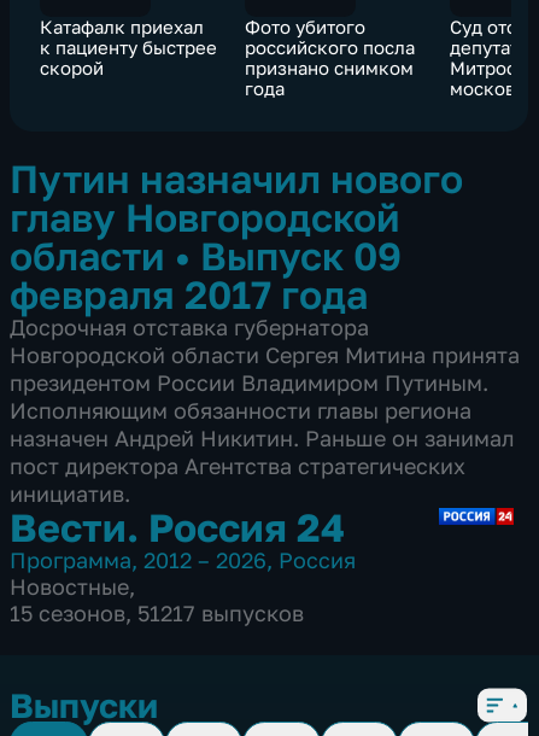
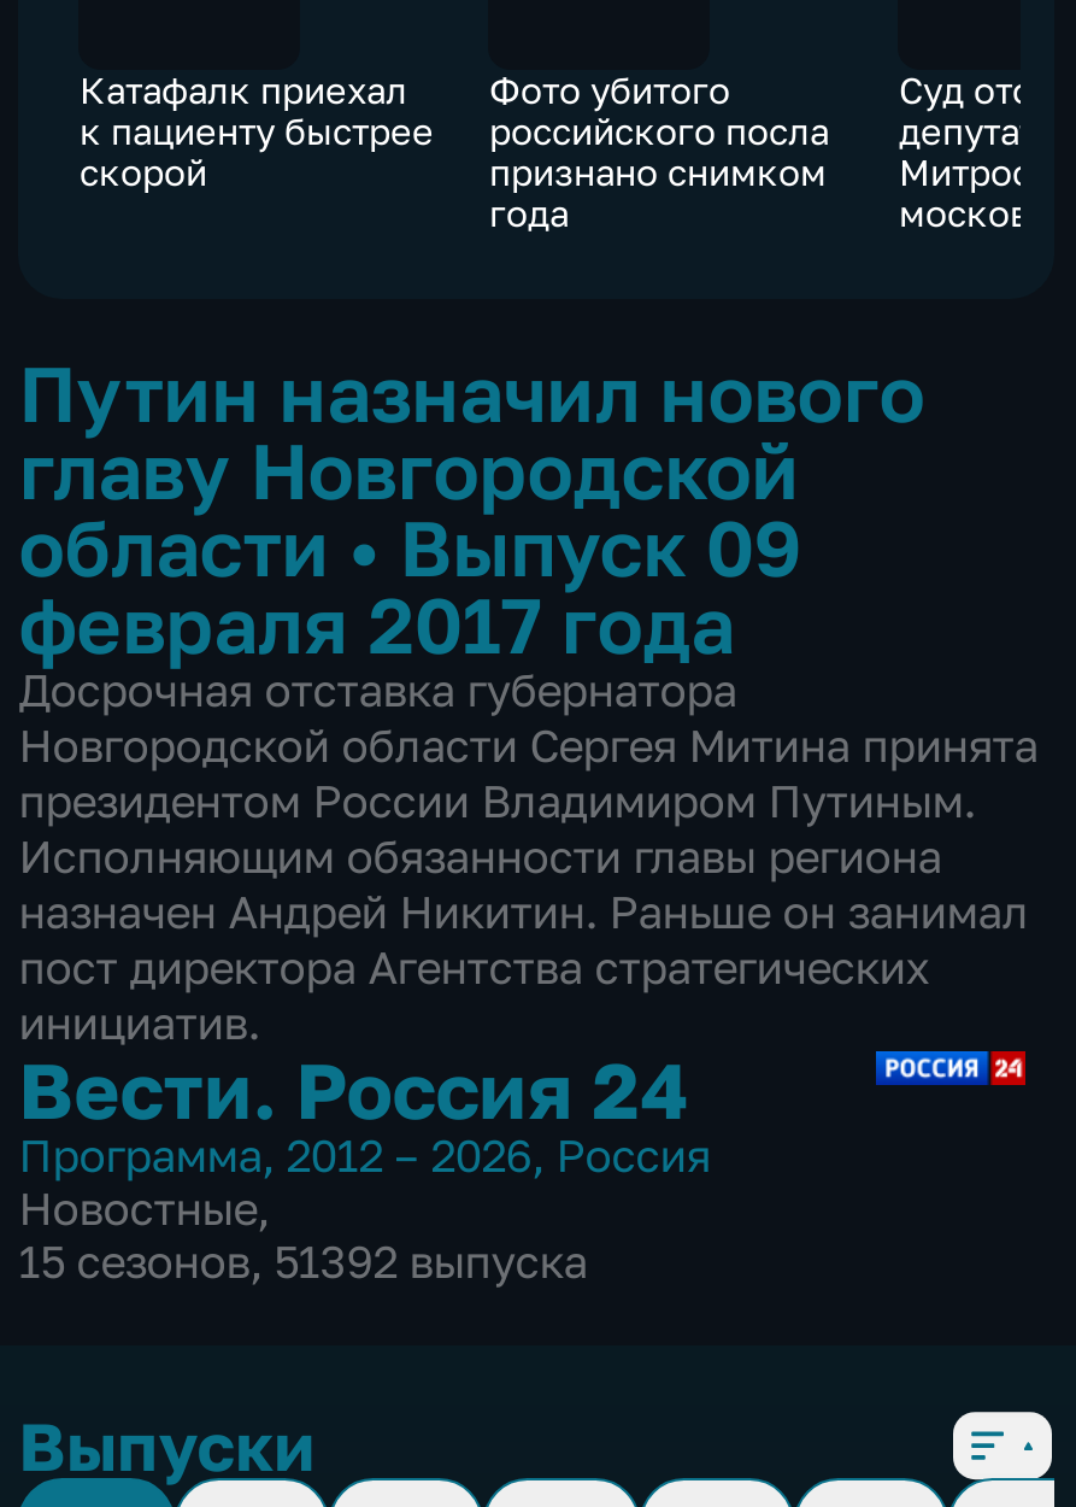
- 15 сезонов, 51217 выпусков
+ 15 сезонов, 51392 выпуска
